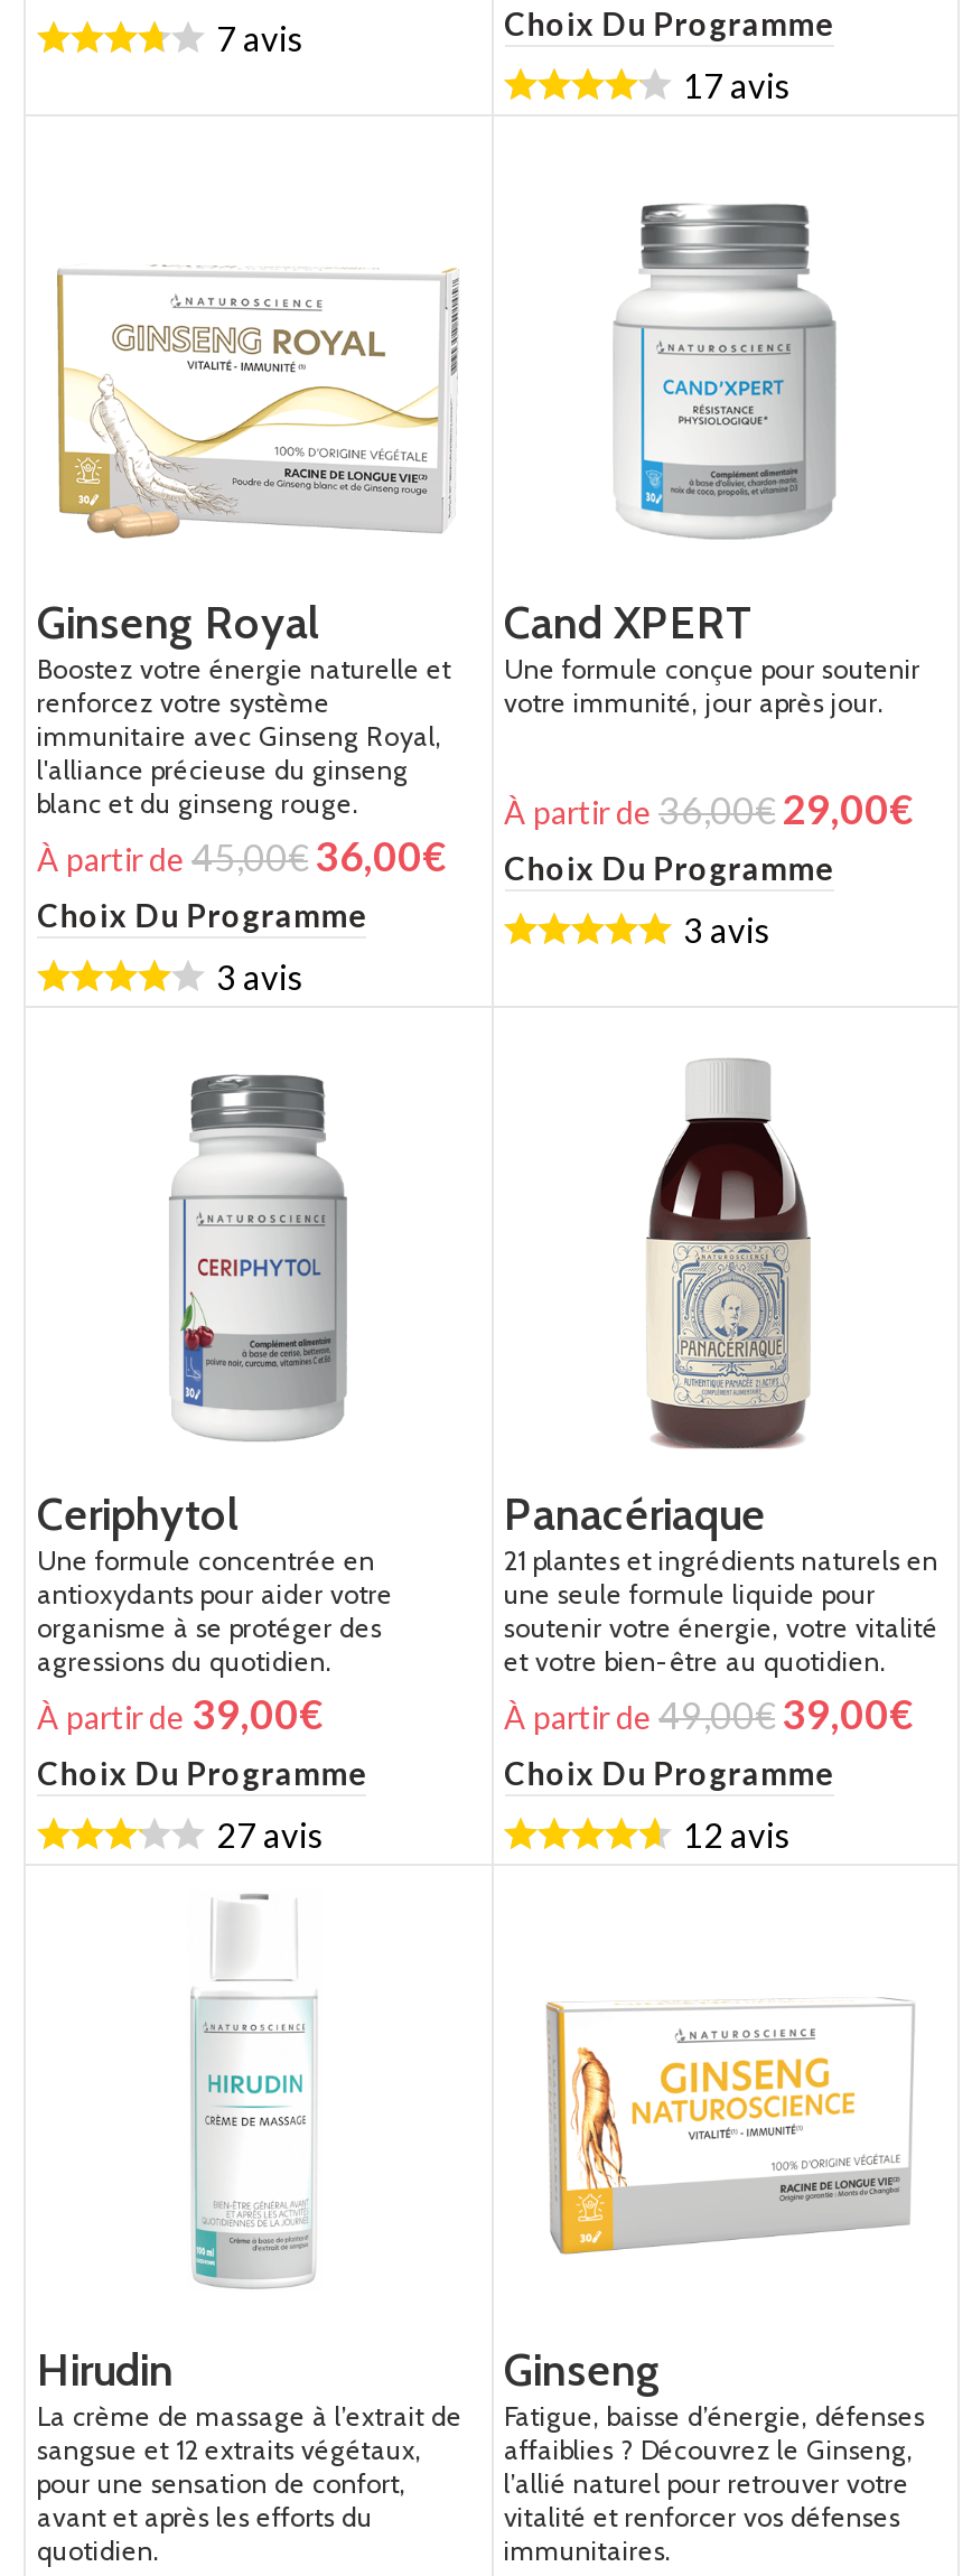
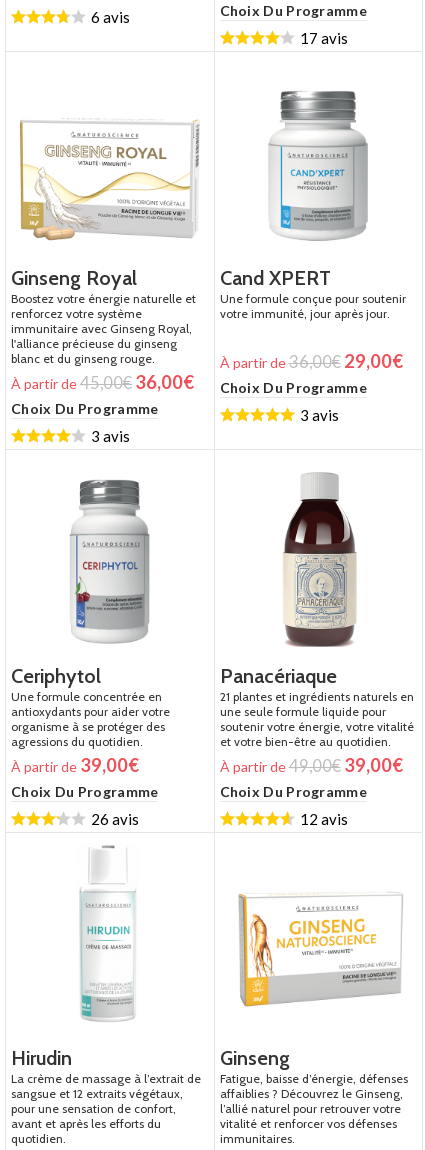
- 7 avis
+ 6 avis

- 27 avis
+ 26 avis
